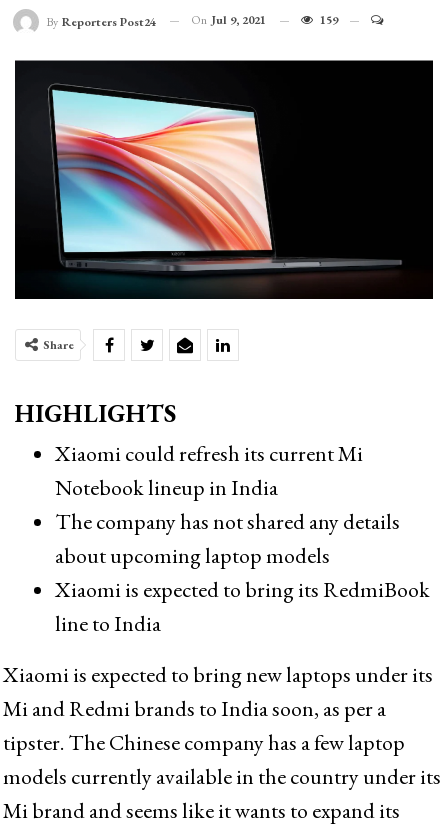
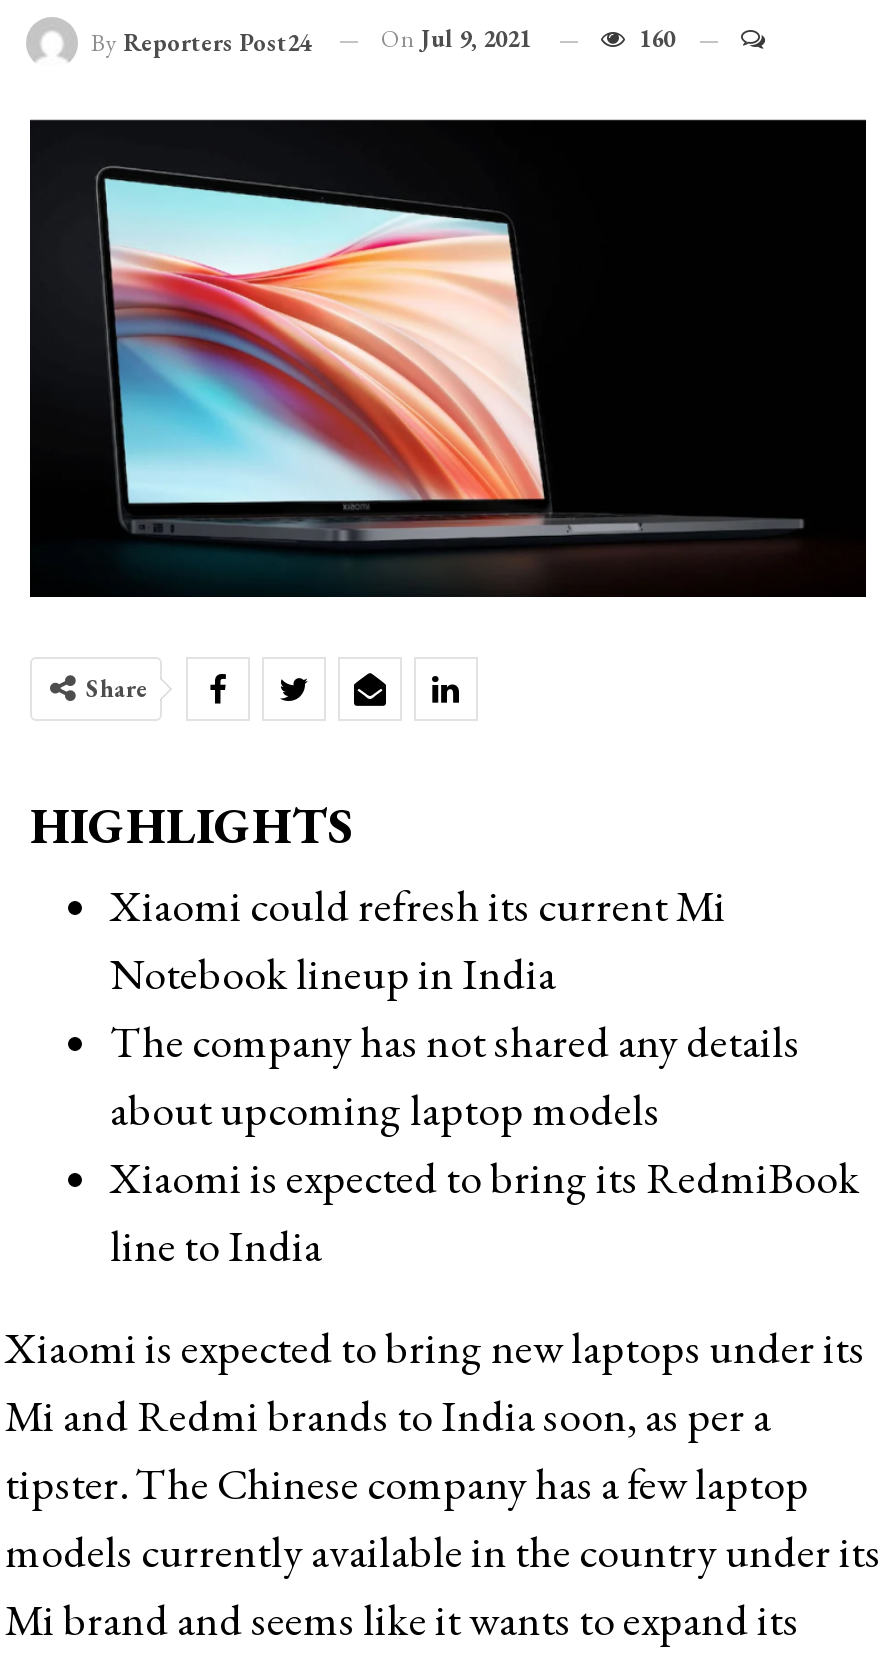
- 159
+ 160
